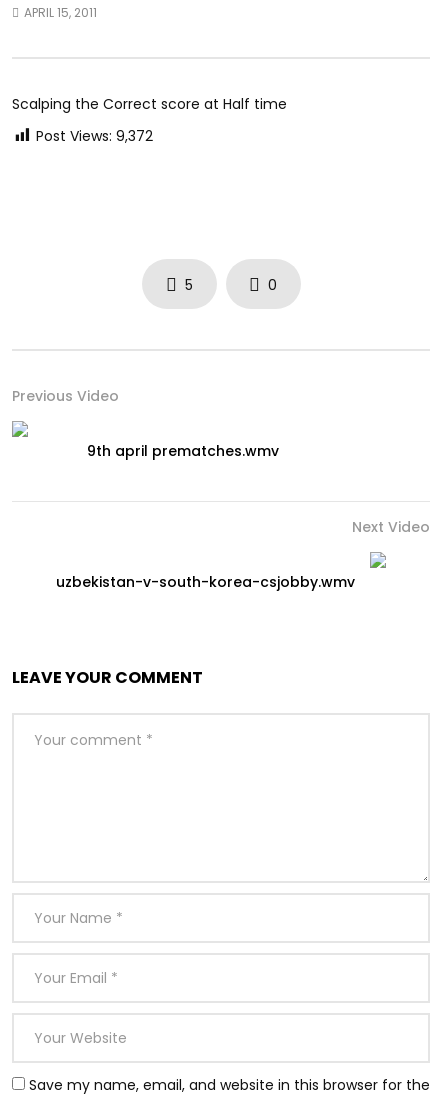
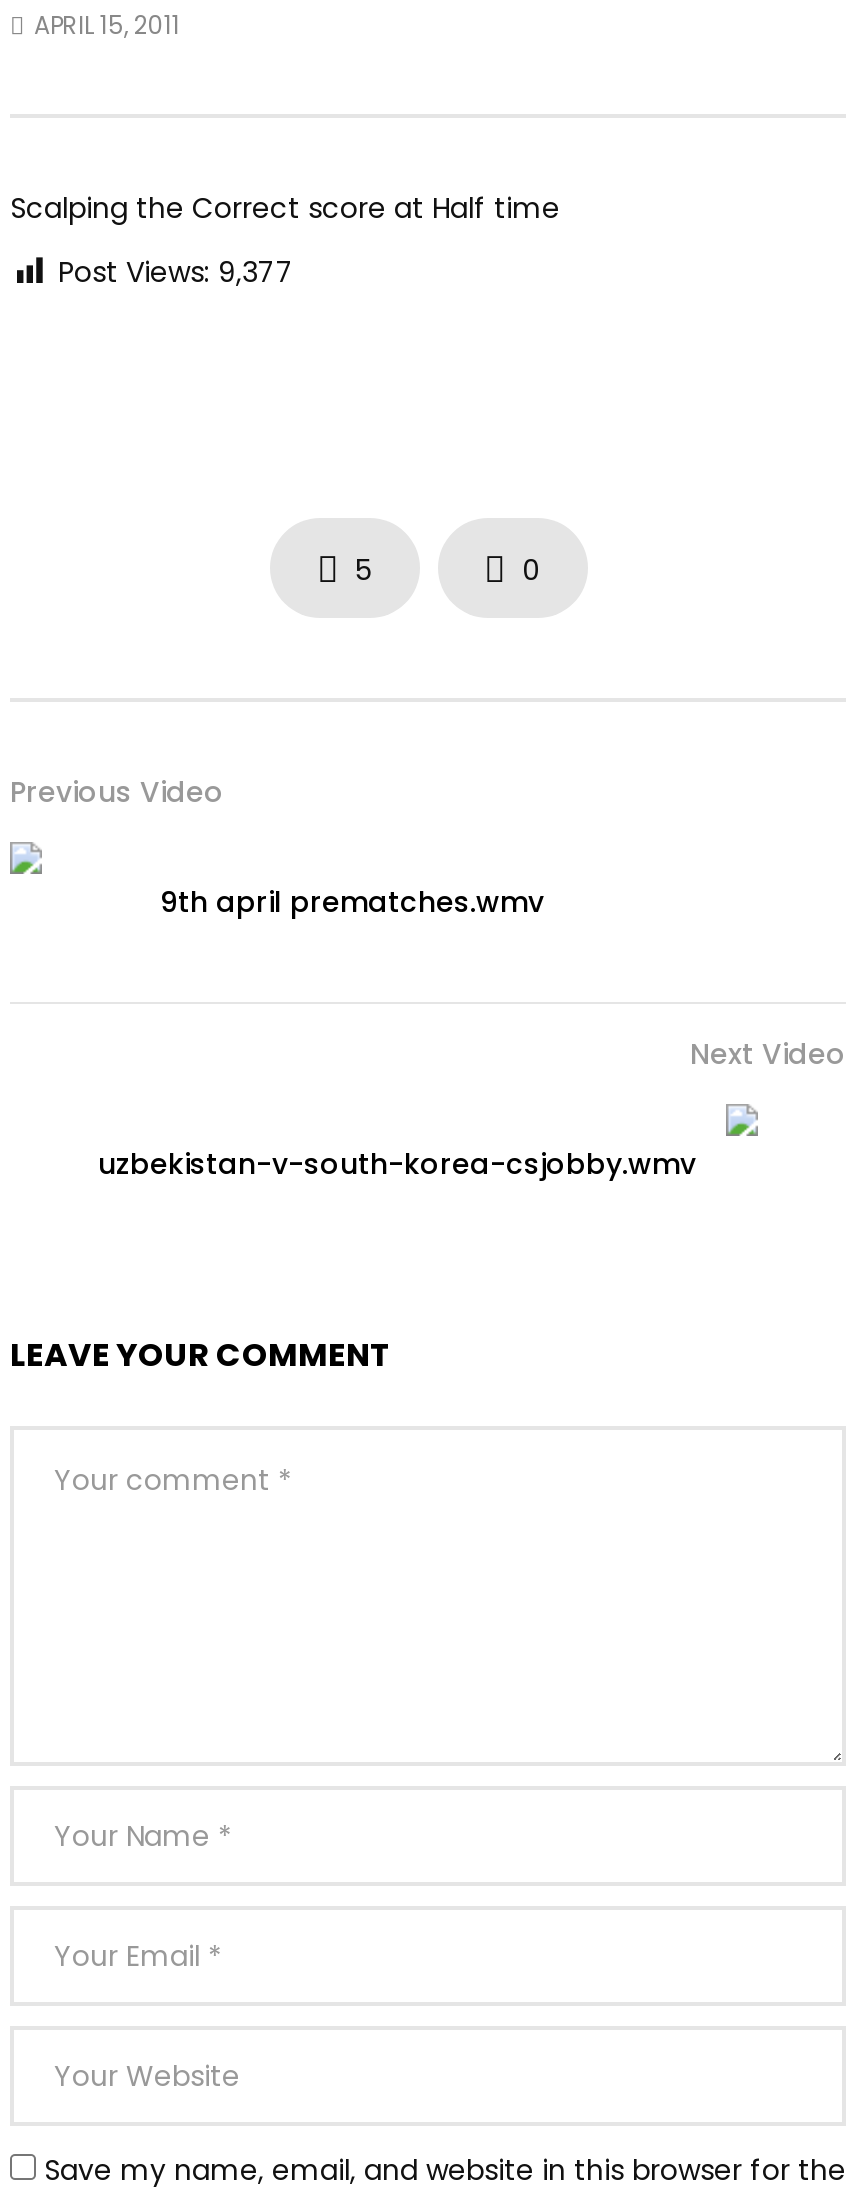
- Post Views: 9,372
+ Post Views: 9,377
